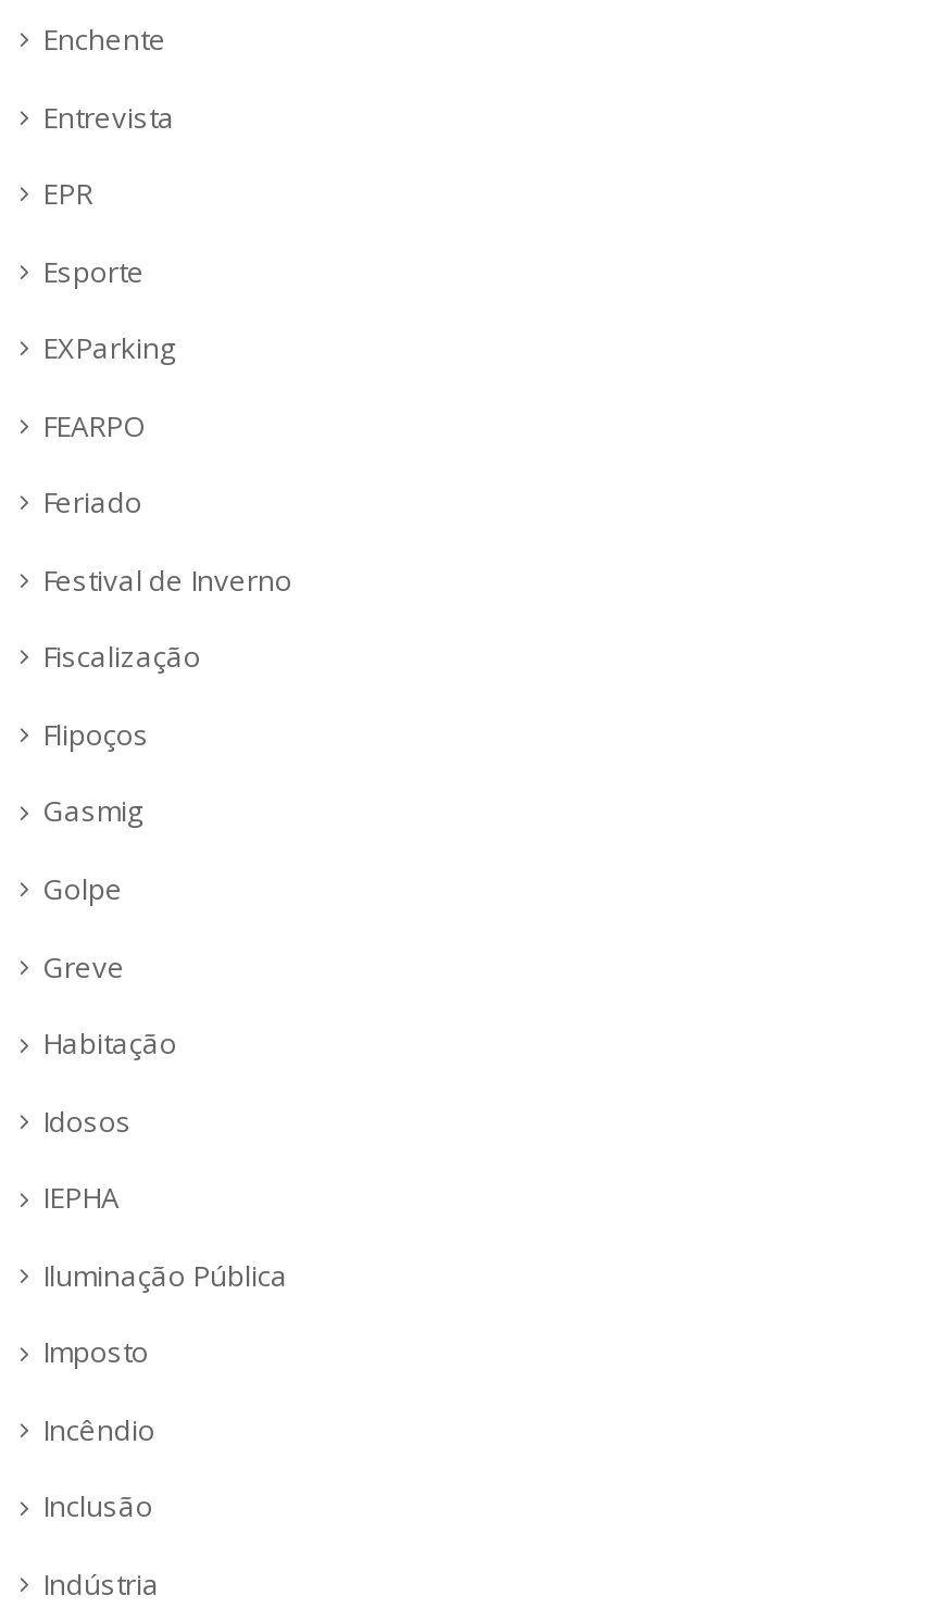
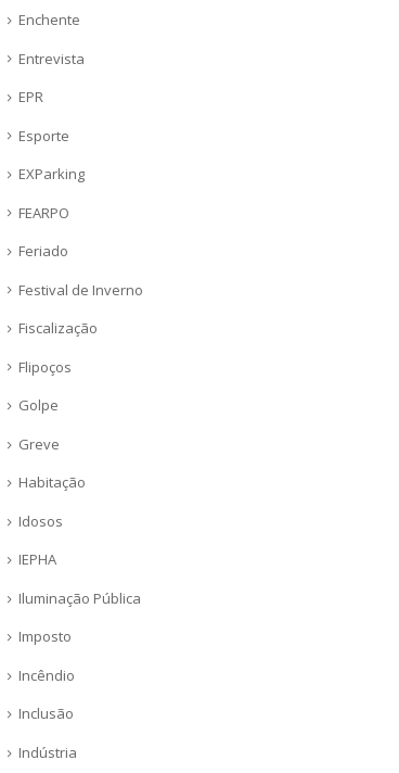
- Gasmig
